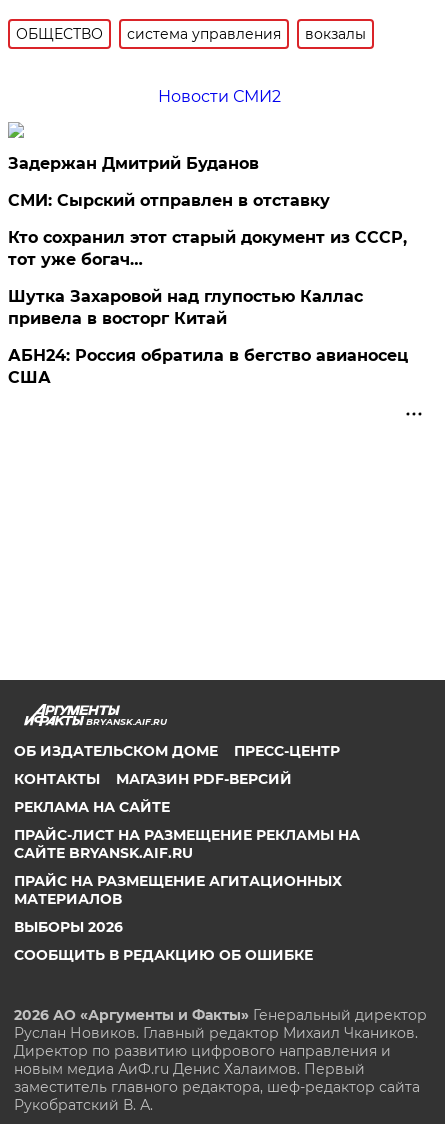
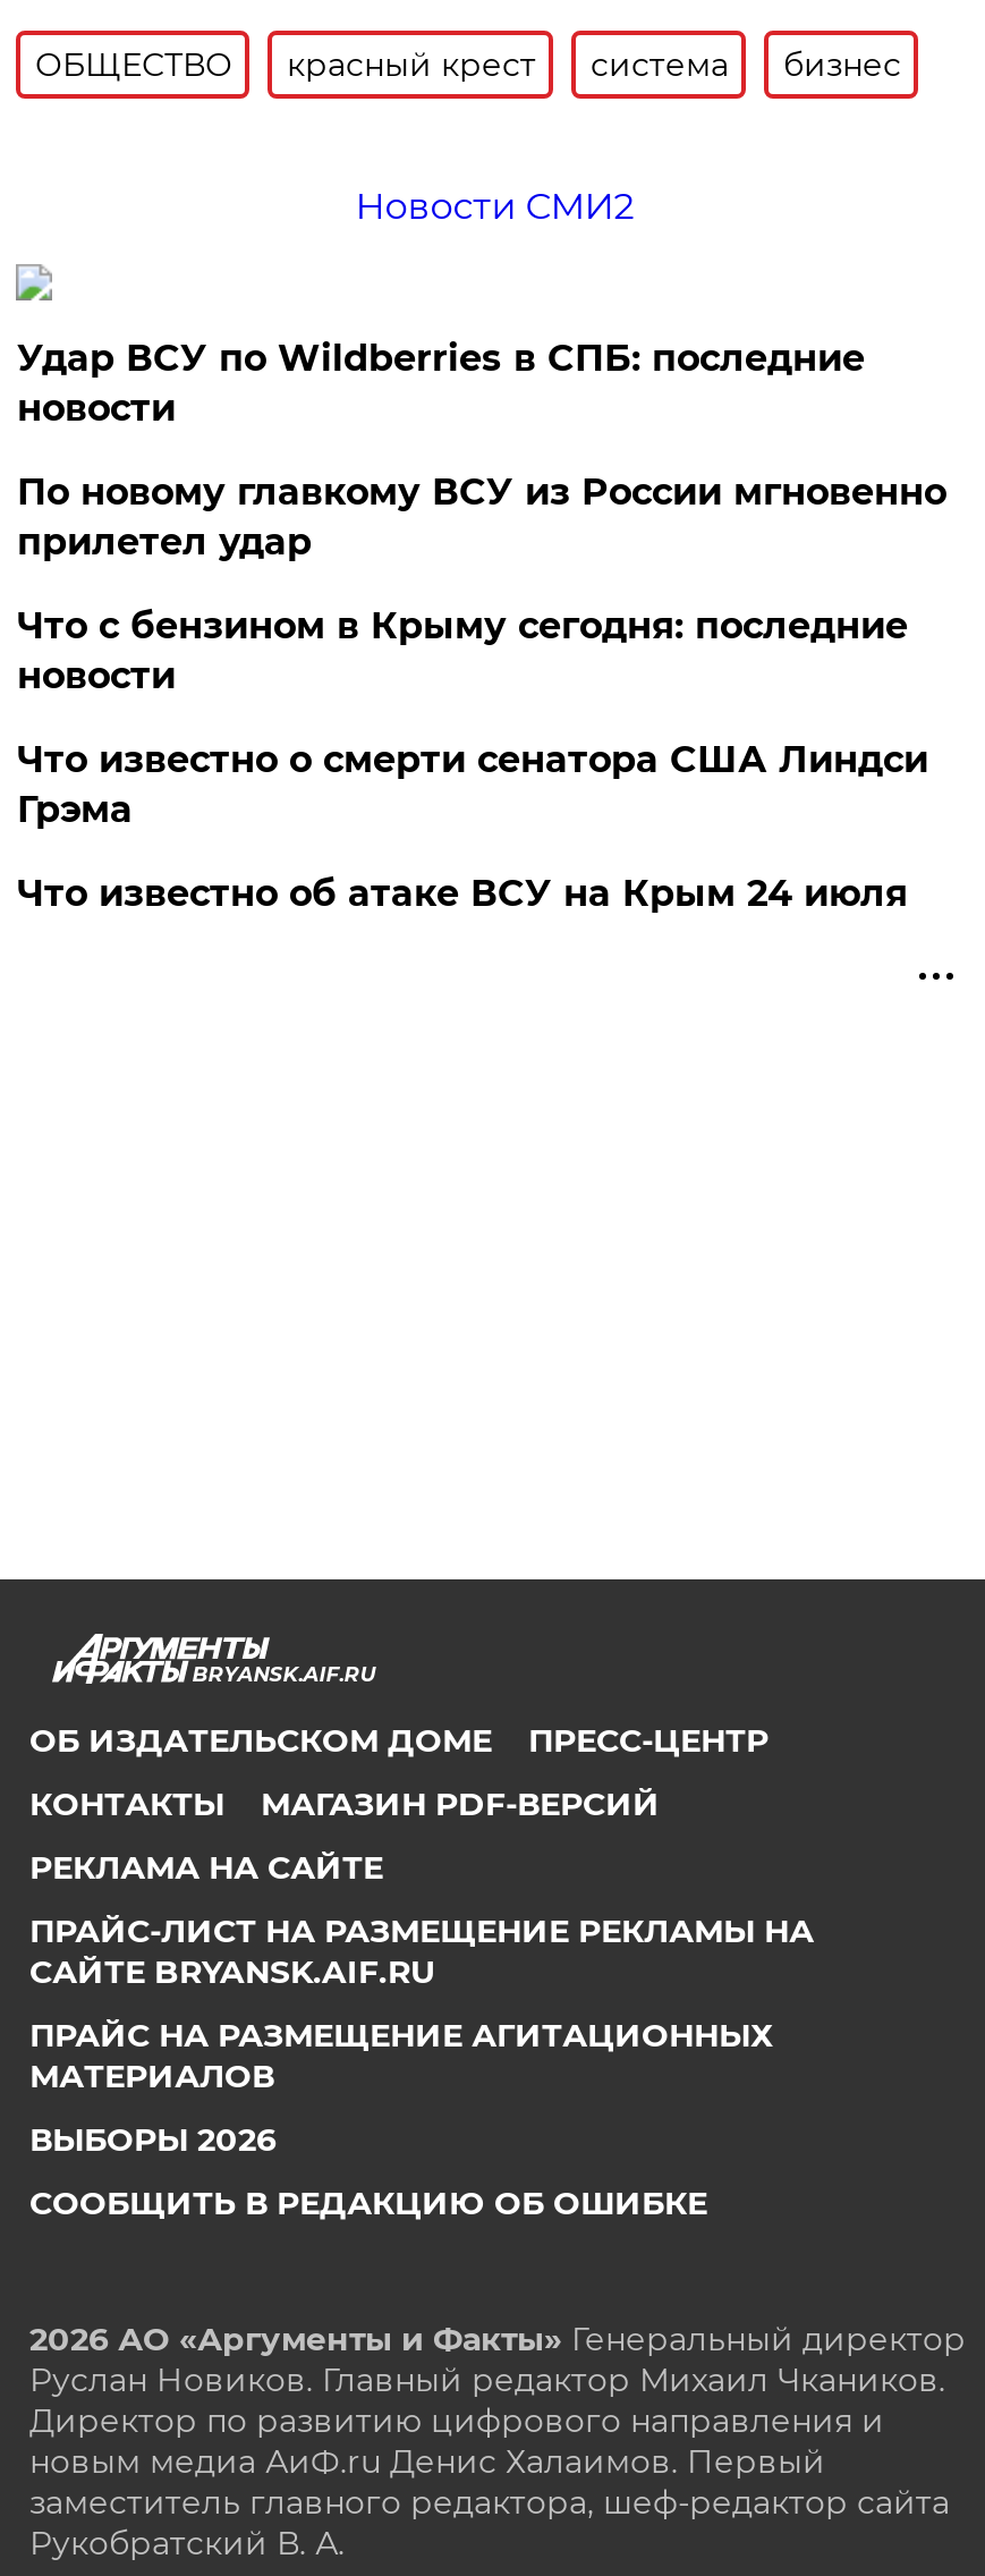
- система управления
- вокзалы
+ красный крест
+ система
+ бизнес

- Задержан Дмитрий Буданов
+ Удар ВСУ по Wildberries в СПБ: последние
+ новости

- СМИ: Сырский отправлен в отставку
+ По новому главкому ВСУ из России мгновенно
+ прилетел удар

- Кто сохранил этот старый документ из СССР,
- тот уже богач…
+ Что с бензином в Крыму сегодня: последние
+ новости

- Шутка Захаровой над глупостью Каллас
- привела в восторг Китай
+ Что известно о смерти сенатора США Линдси
+ Грэма

- АБН24: Россия обратила в бегство авианосец
- США
+ Что известно об атаке ВСУ на Крым 24 июля
